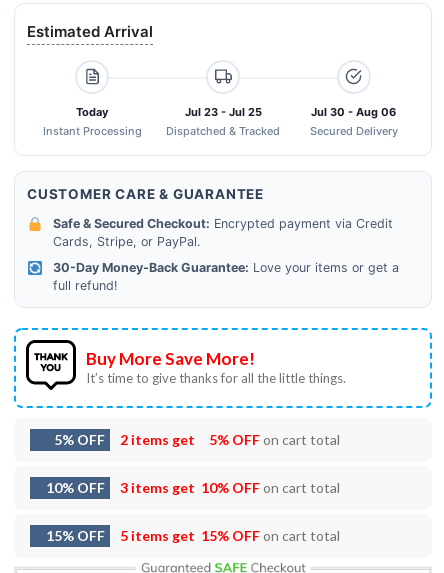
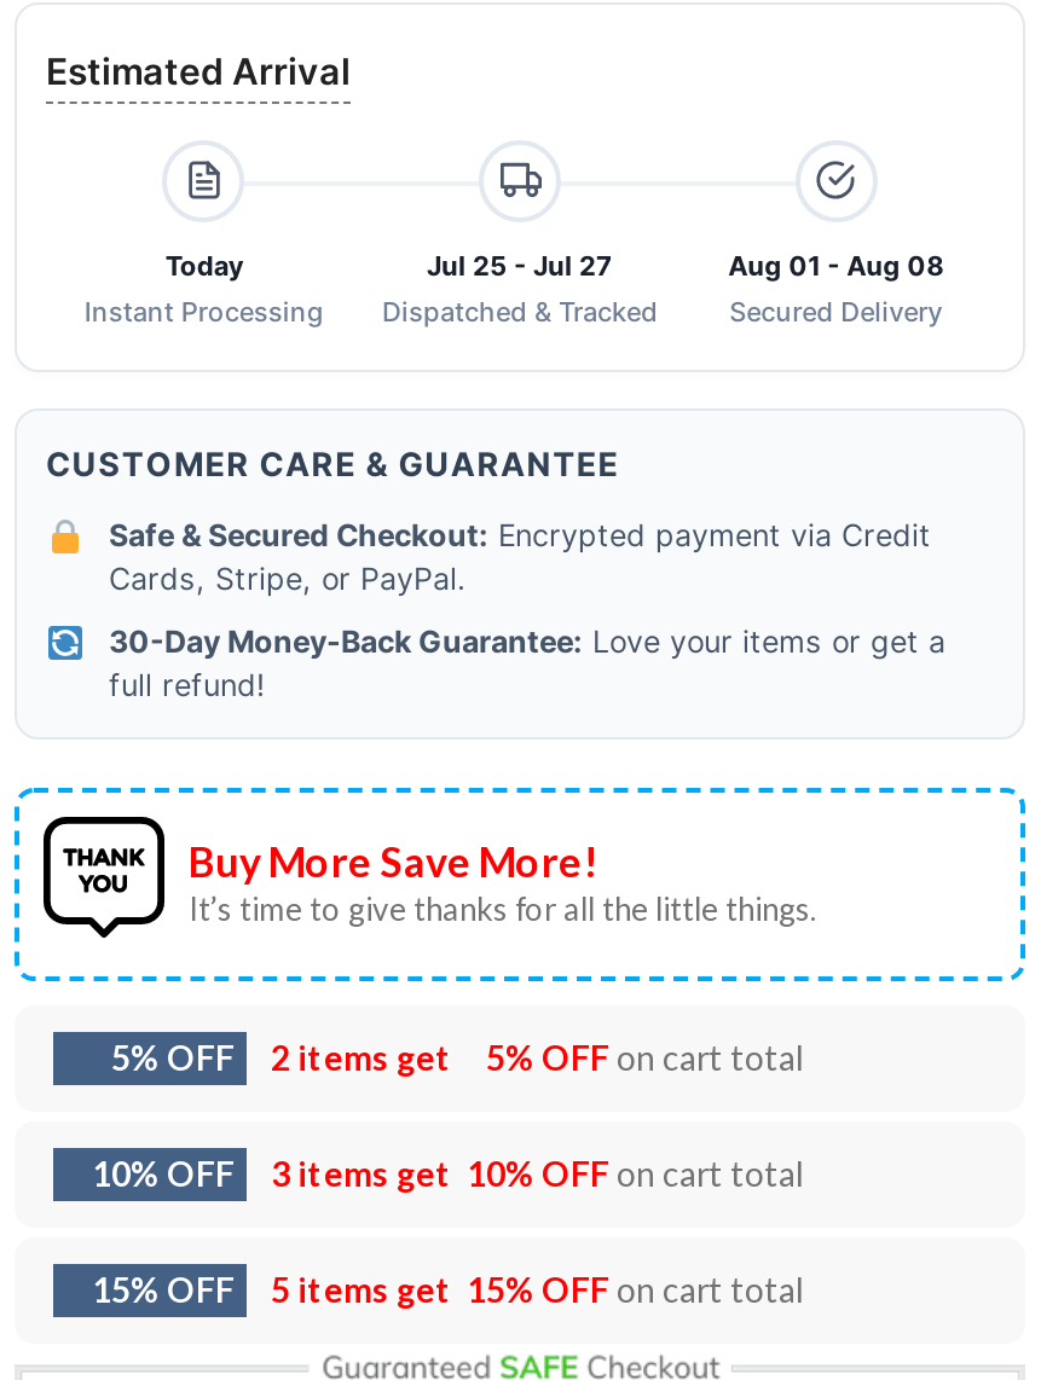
- Jul 23 - Jul 25
+ Jul 25 - Jul 27

- Jul 30 - Aug 06
+ Aug 01 - Aug 08
